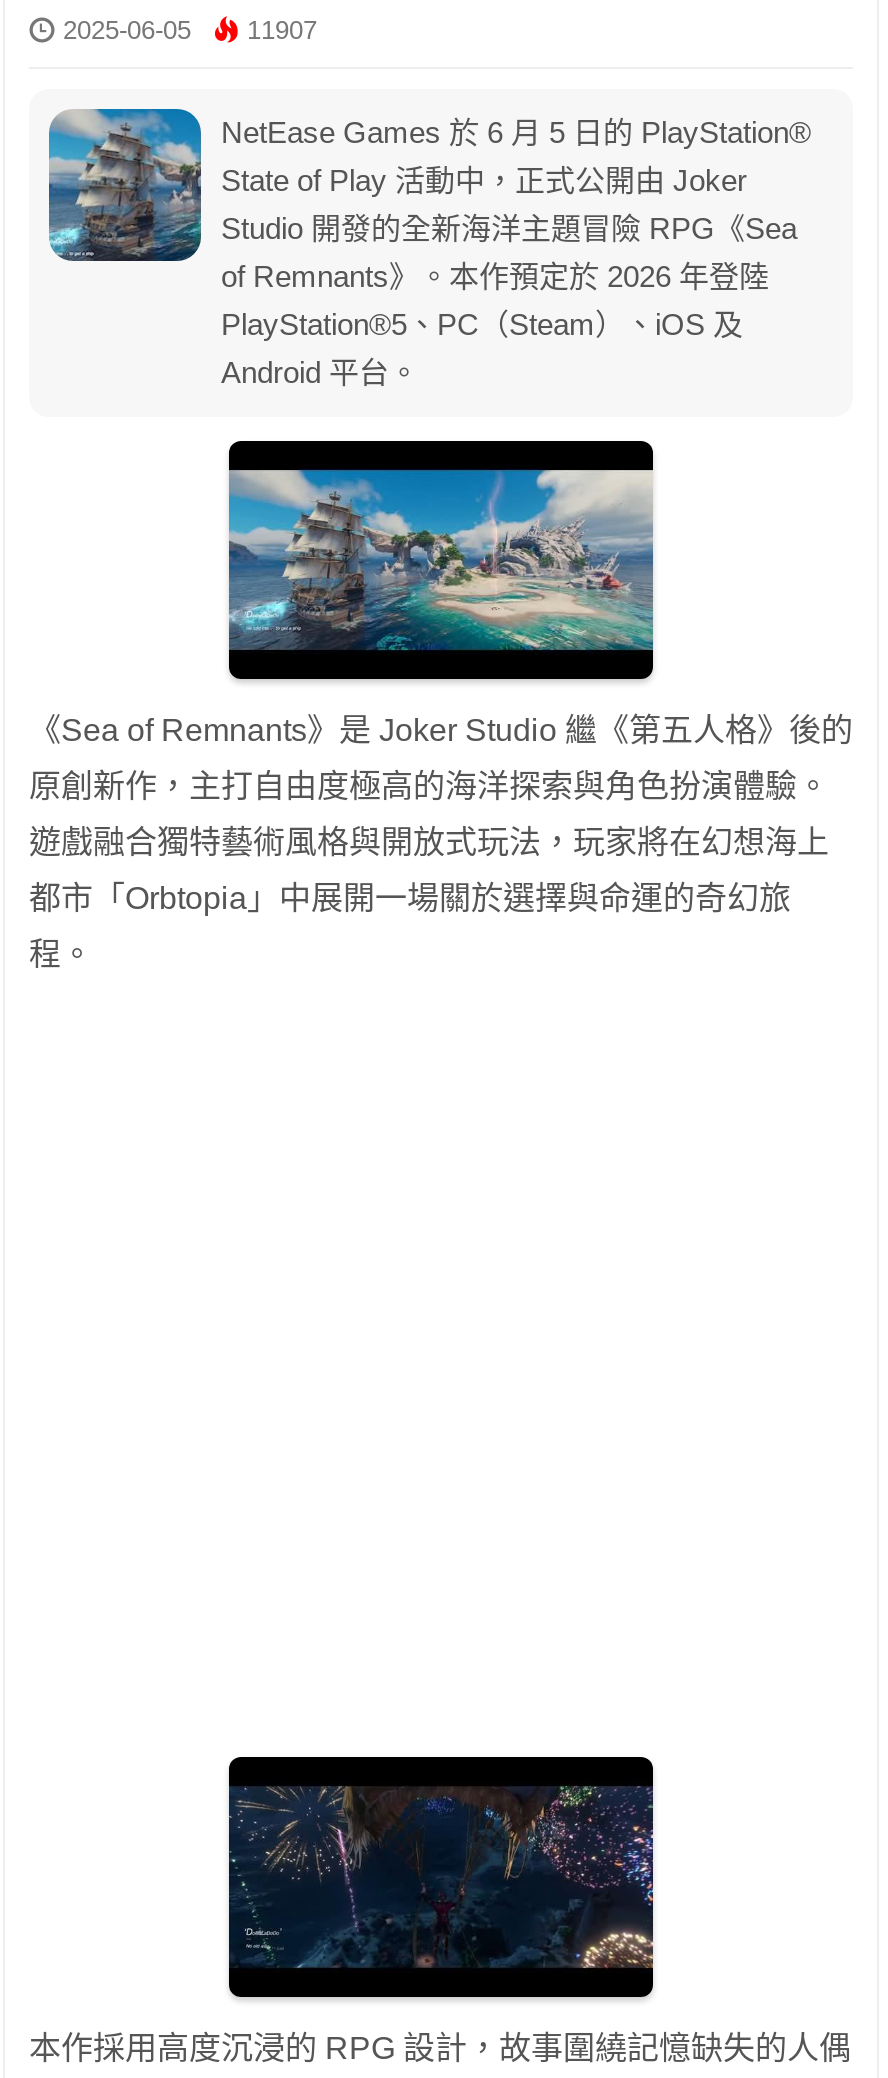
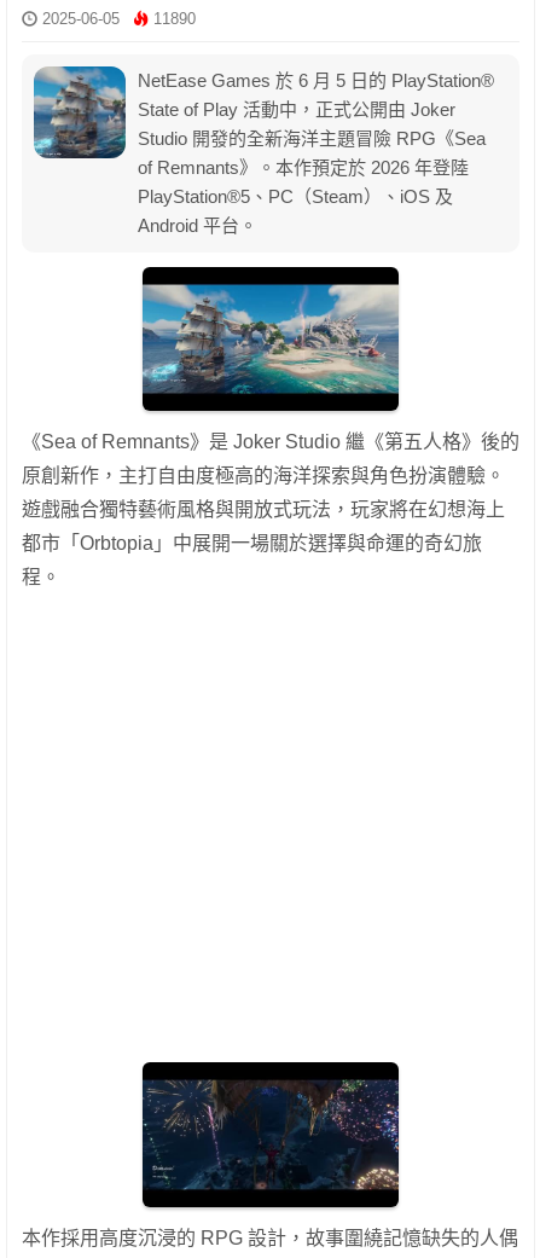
- 2025-06-05 11907
+ 2025-06-05 11890
